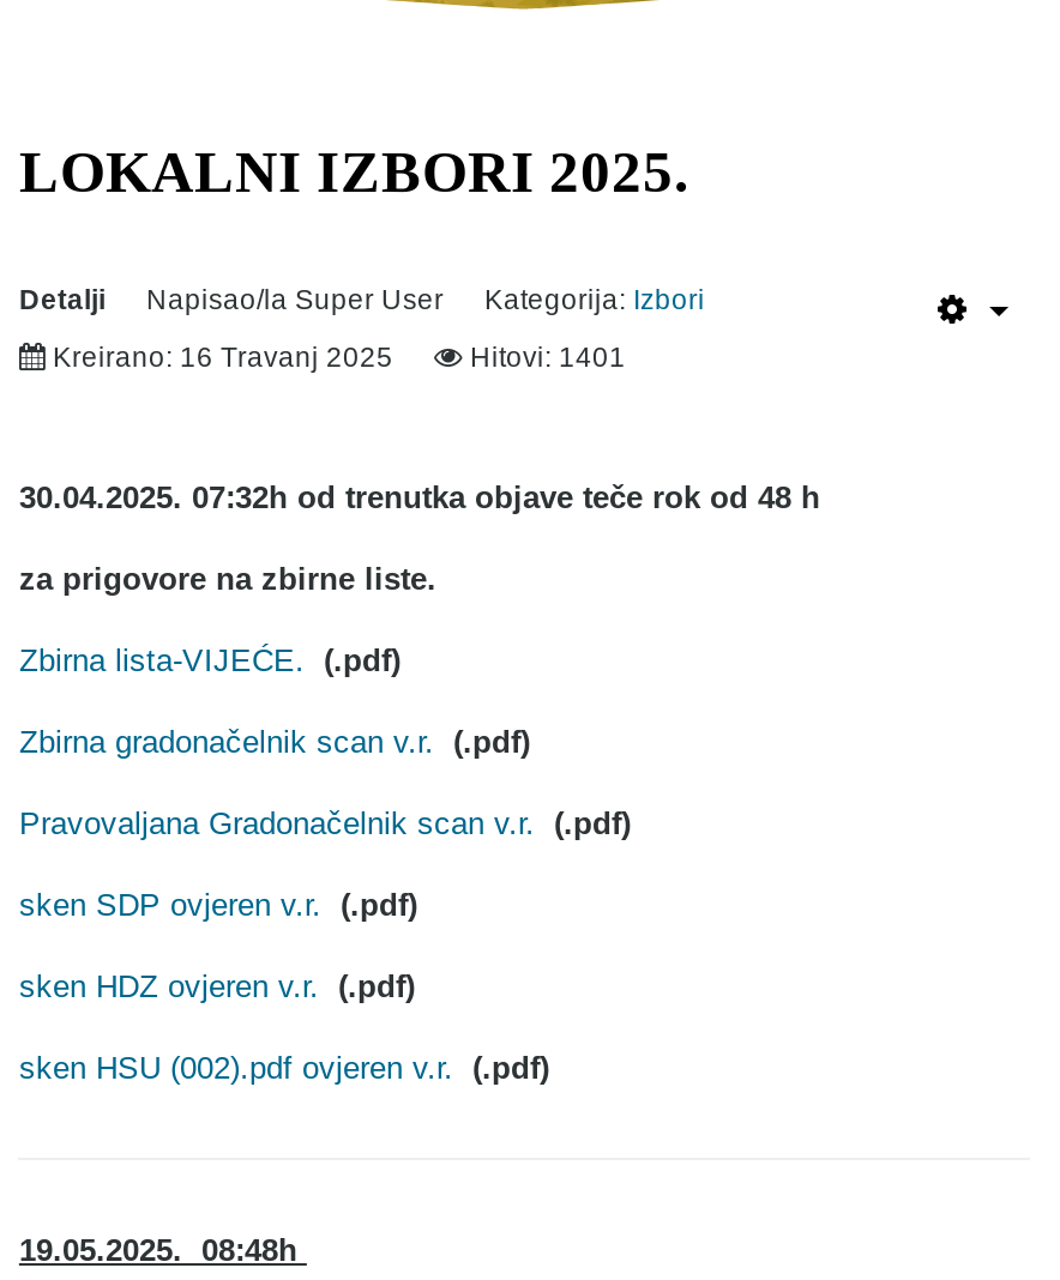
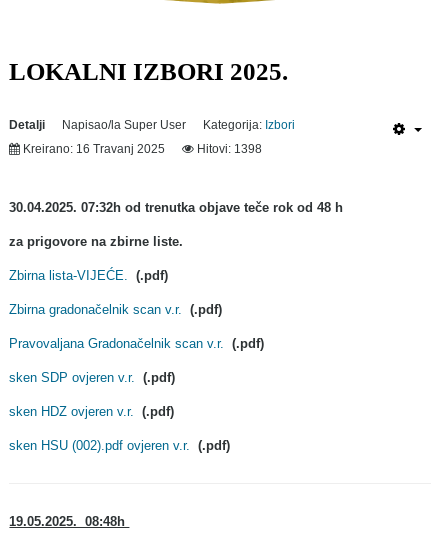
- Hitovi: 1401
+ Hitovi: 1398
